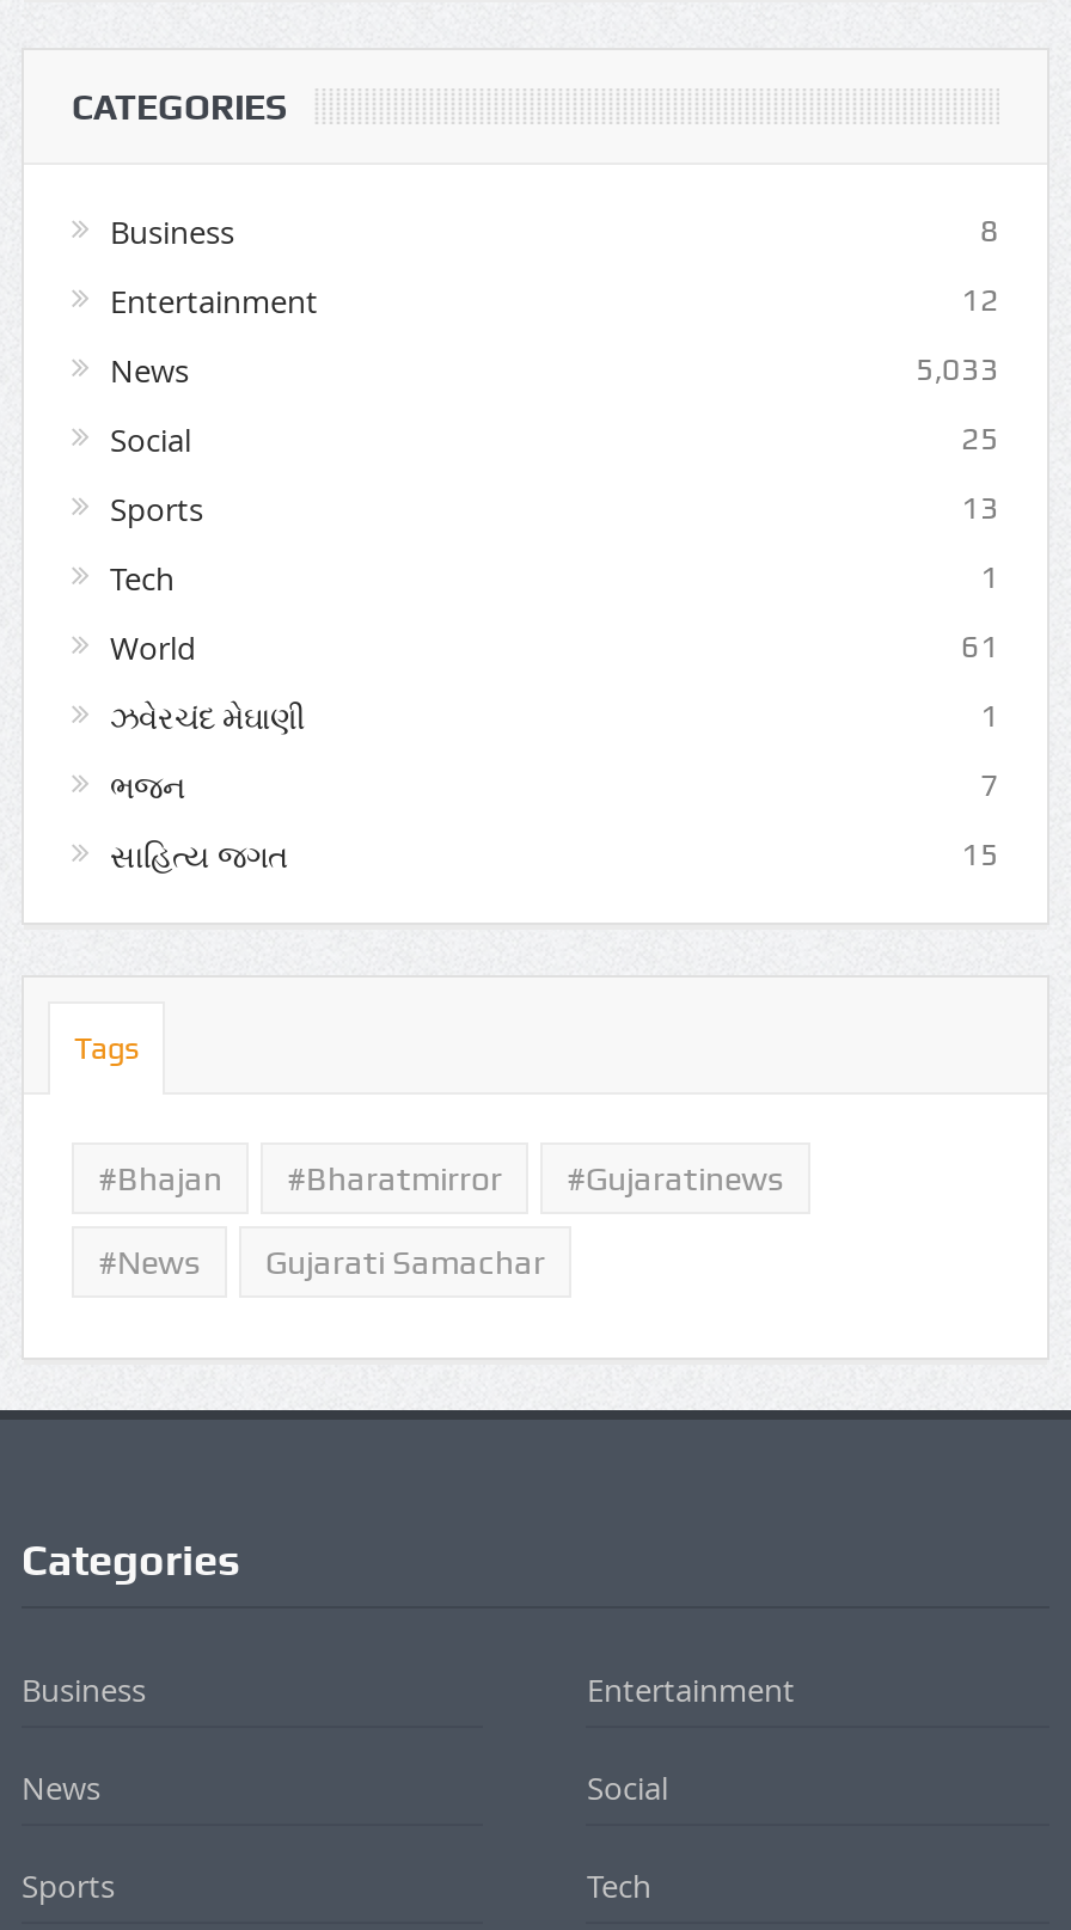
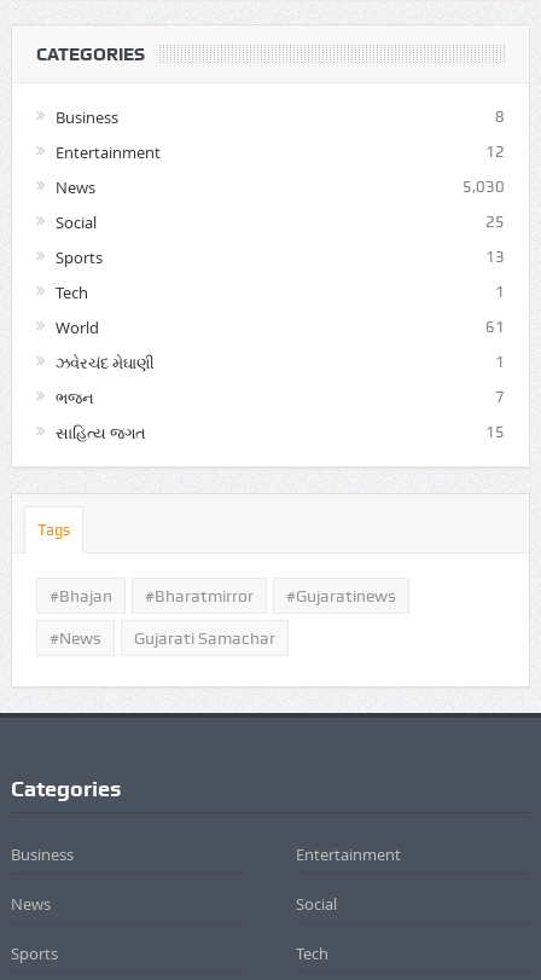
- 5,033
+ 5,030
